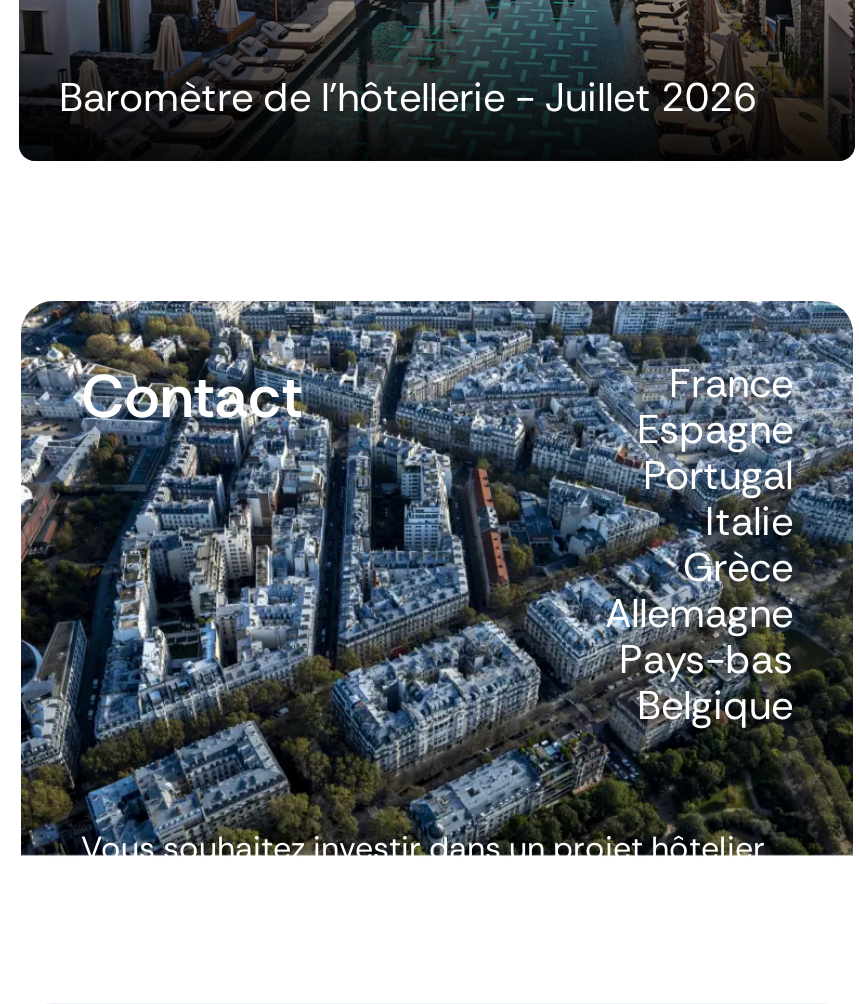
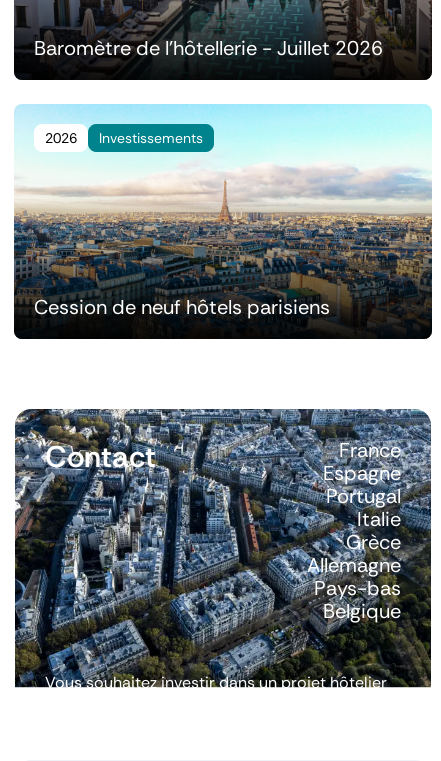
+ [image]
+ 2026
+ Investissements

+ Cession de neuf hôtels parisiens
